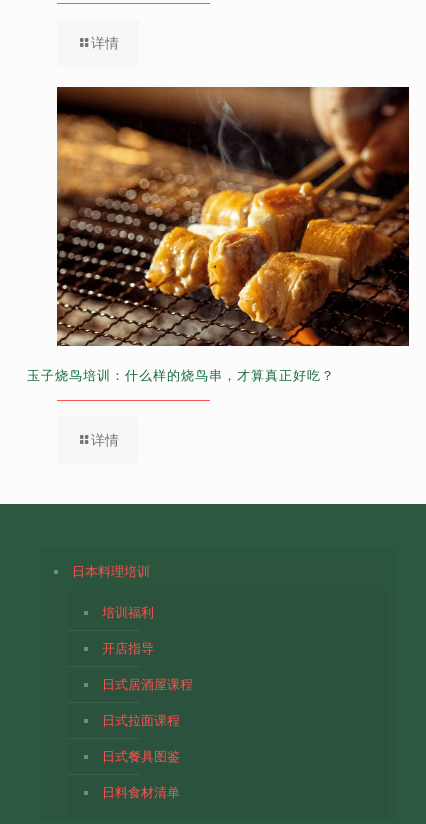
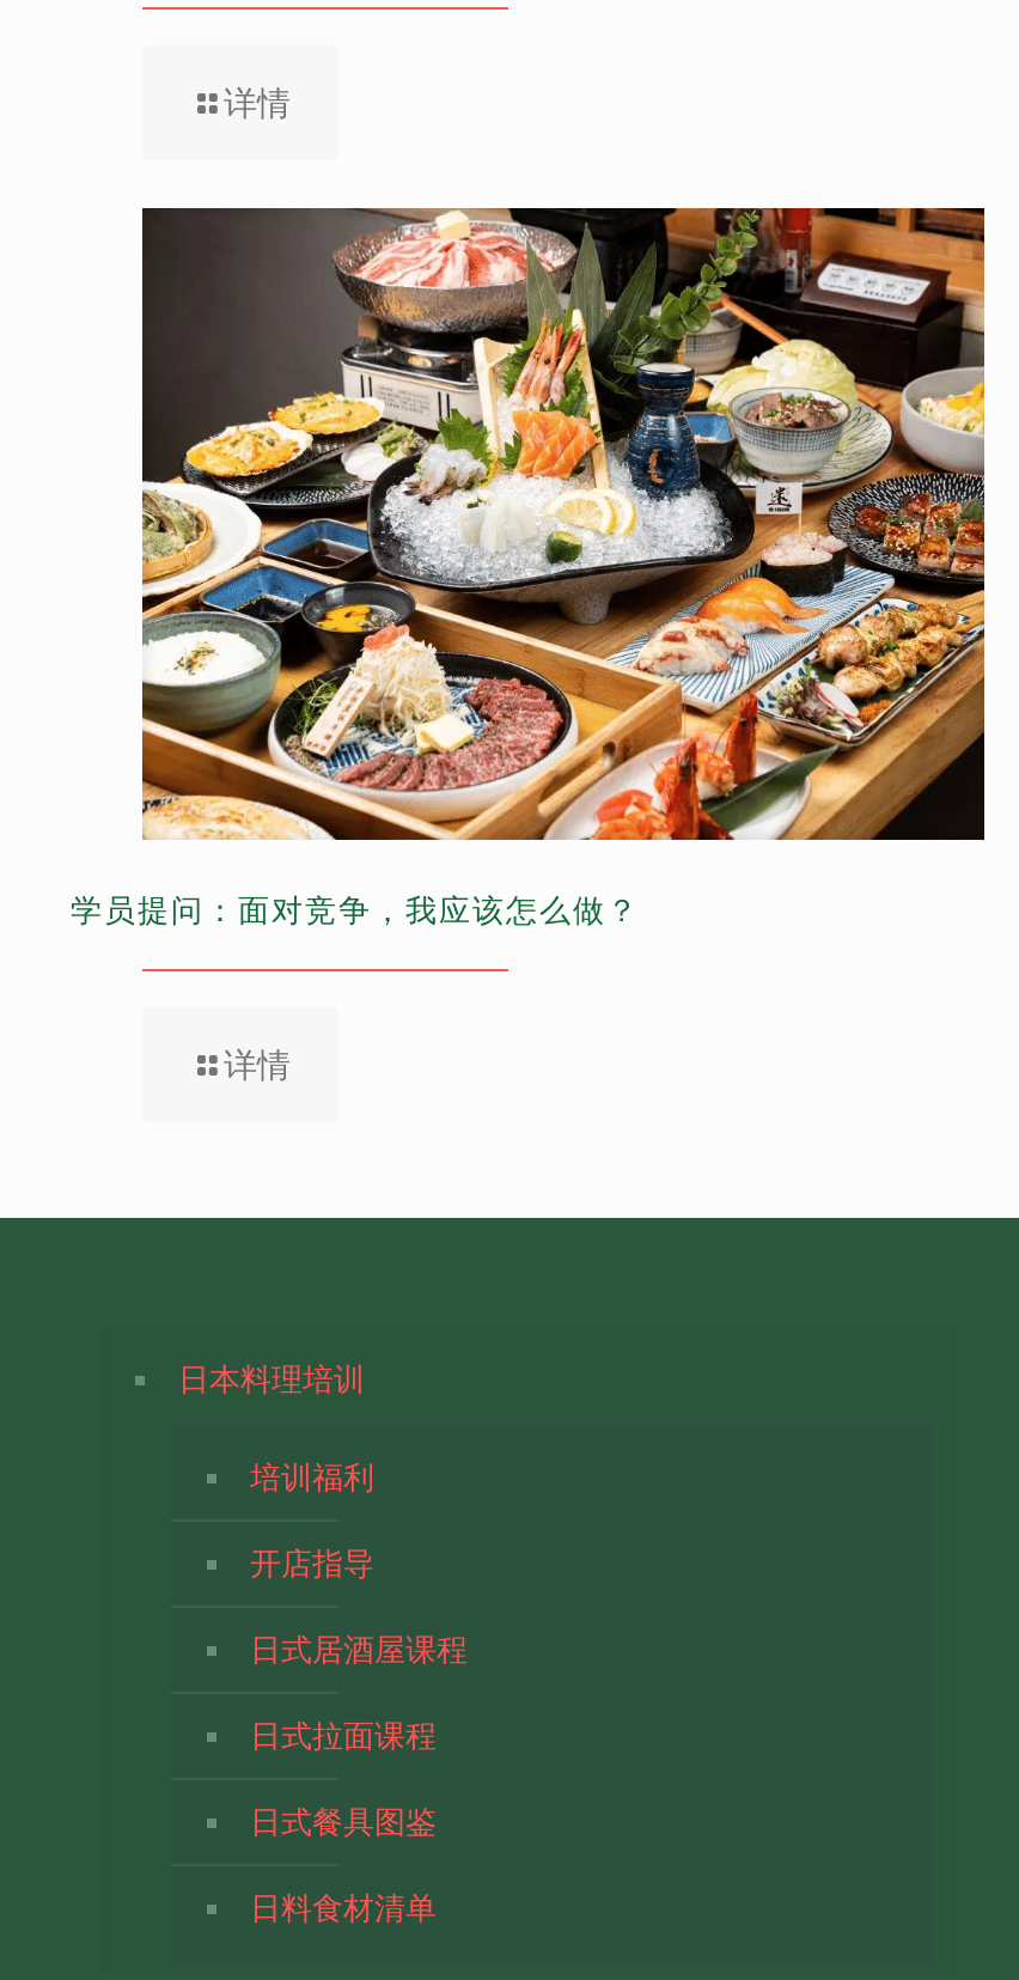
- [image]
- 玉子烧鸟培训：什么样的烧鸟串，才算真正好吃？
+ [image]
+ 学员提问：面对竞争，我应该怎么做？
